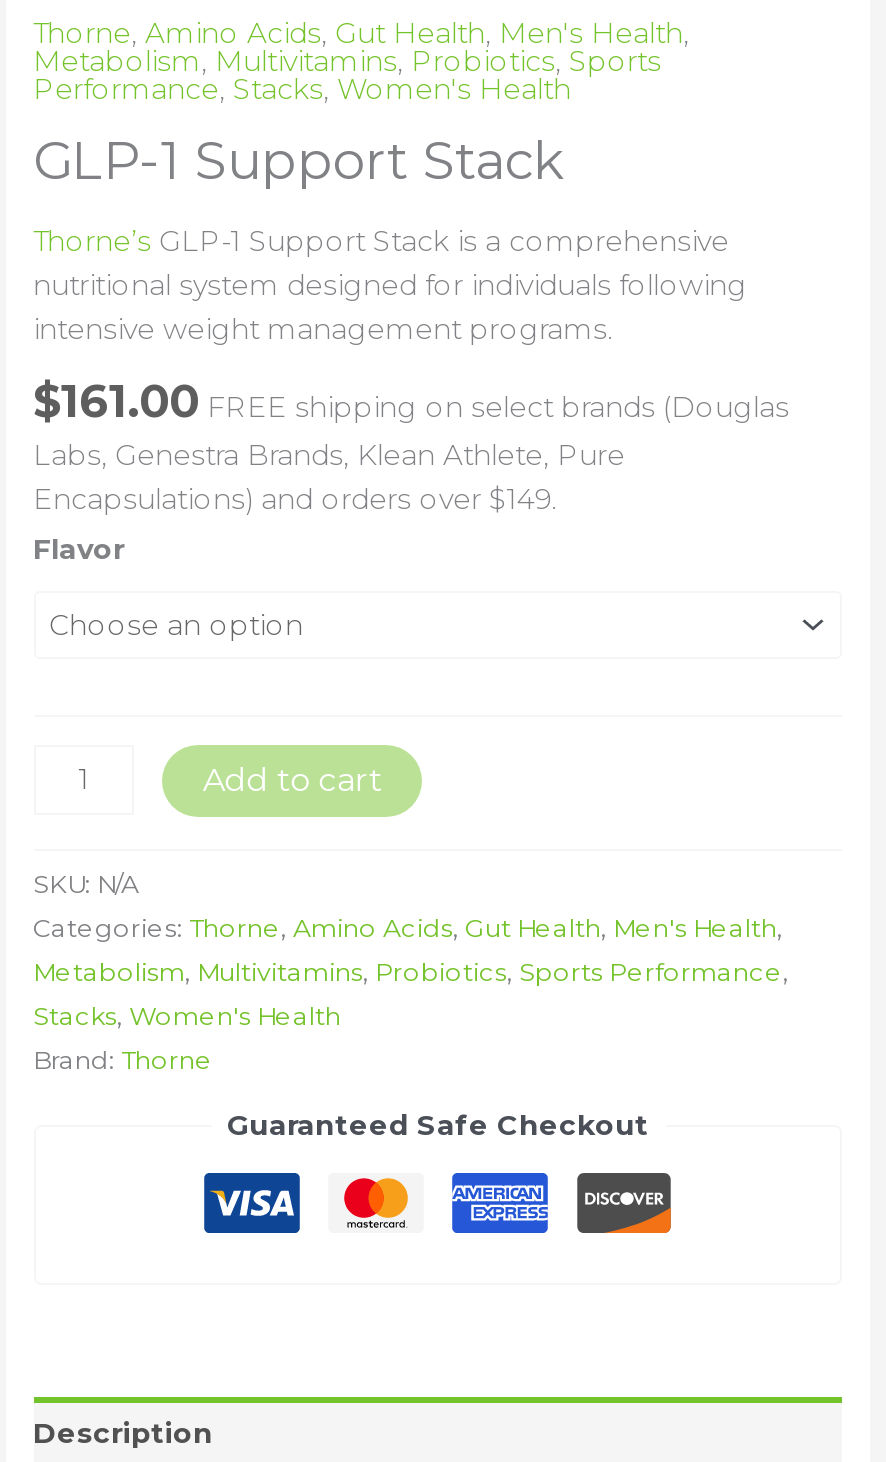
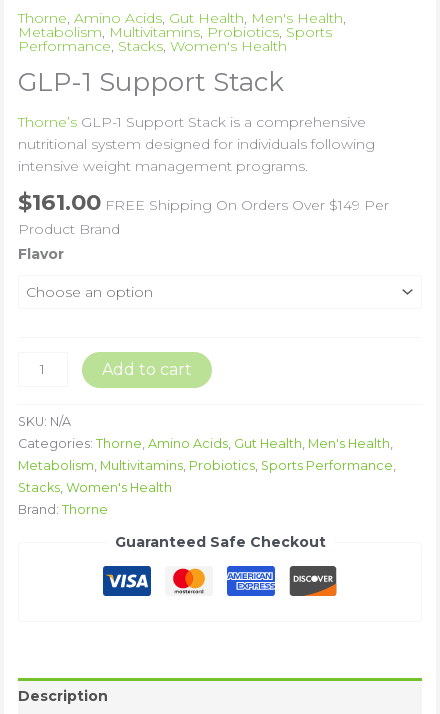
- $161.00 FREE shipping on select brands (Douglas
- Labs, Genestra Brands, Klean Athlete, Pure
- Encapsulations) and orders over $149.
+ $161.00 FREE Shipping On Orders Over $149 Per
+ Product Brand
